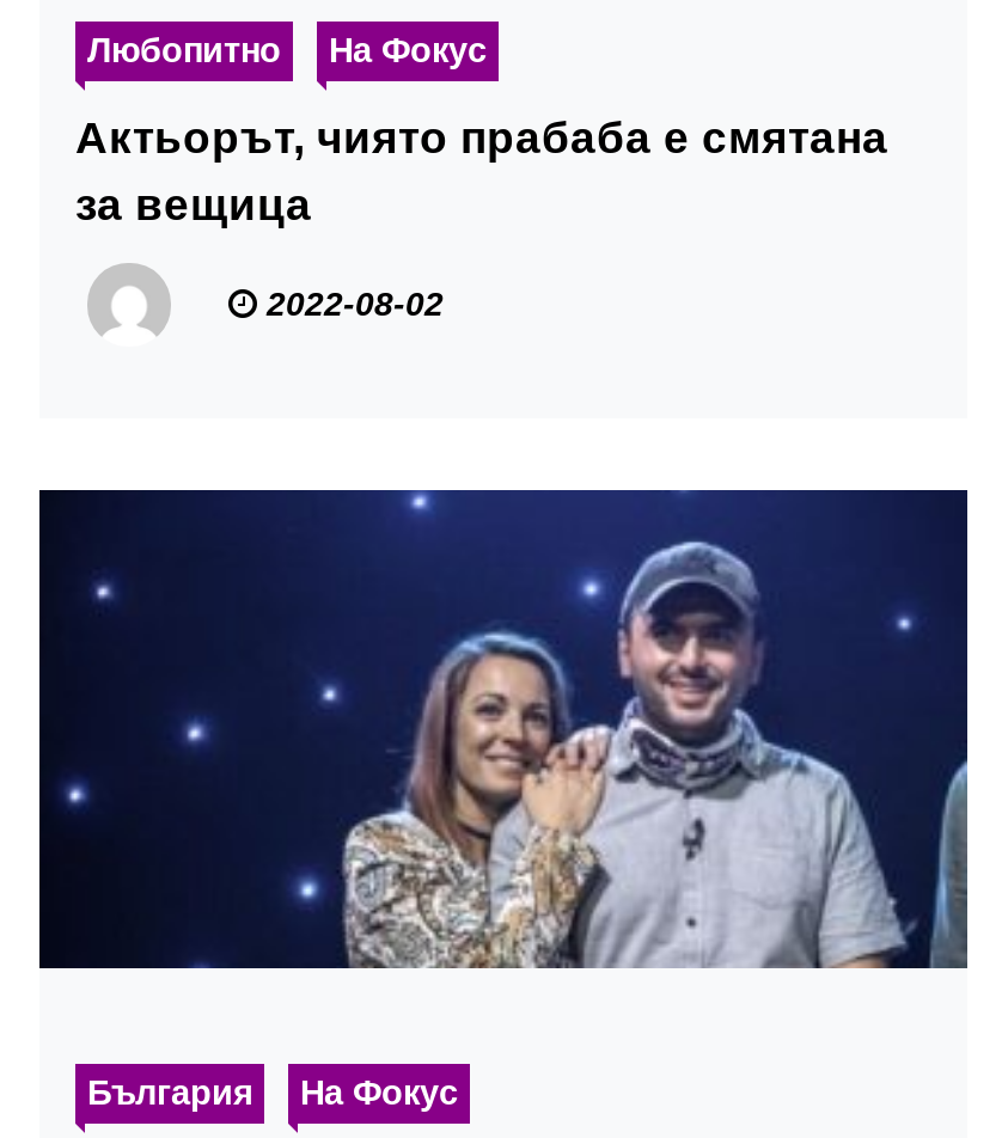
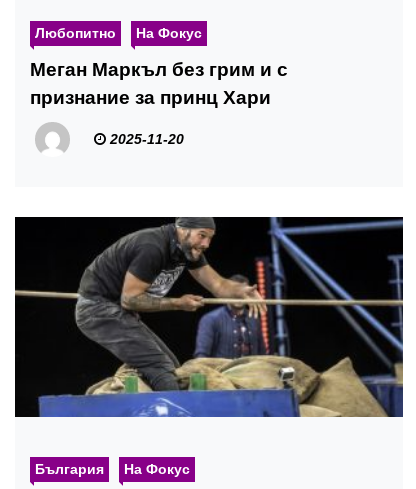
- Актьорът, чиято прабаба е смятана
- за вещица
+ Меган Маркъл без грим и с
+ признание за принц Хари

- 2022-08-02
+ 2025-11-20

- [image]
+ [image]
